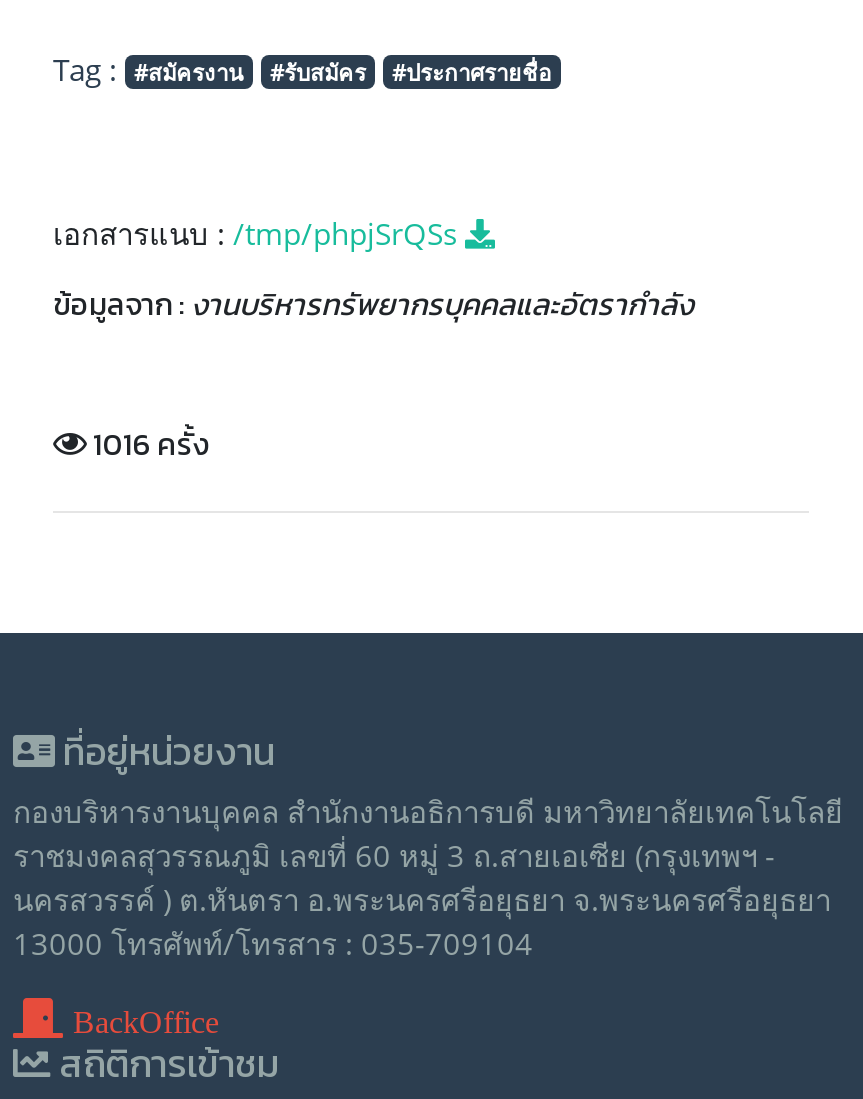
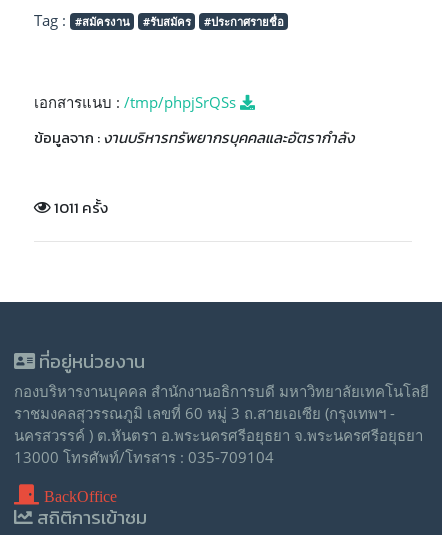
- 1016 ครั้ง
+ 1011 ครั้ง
